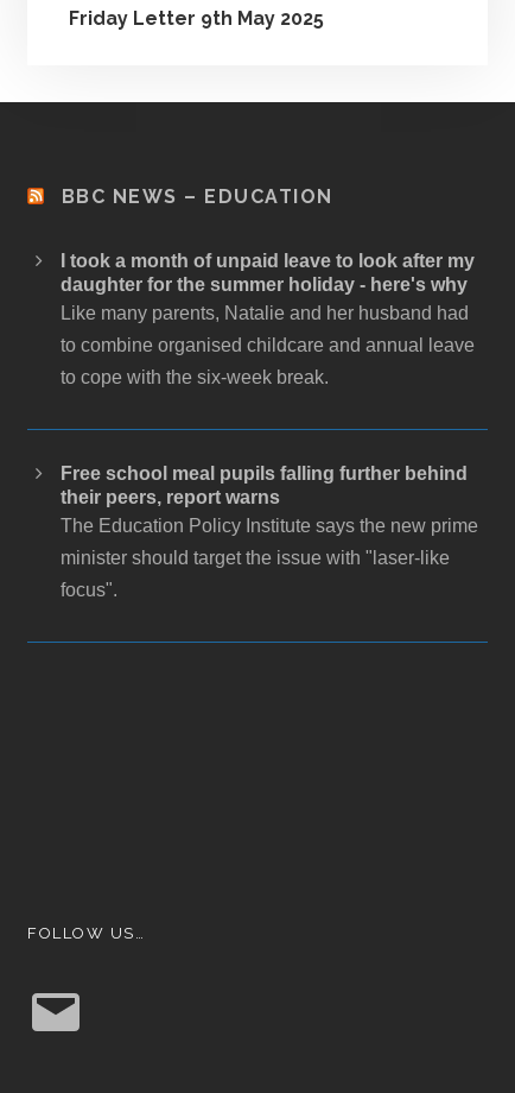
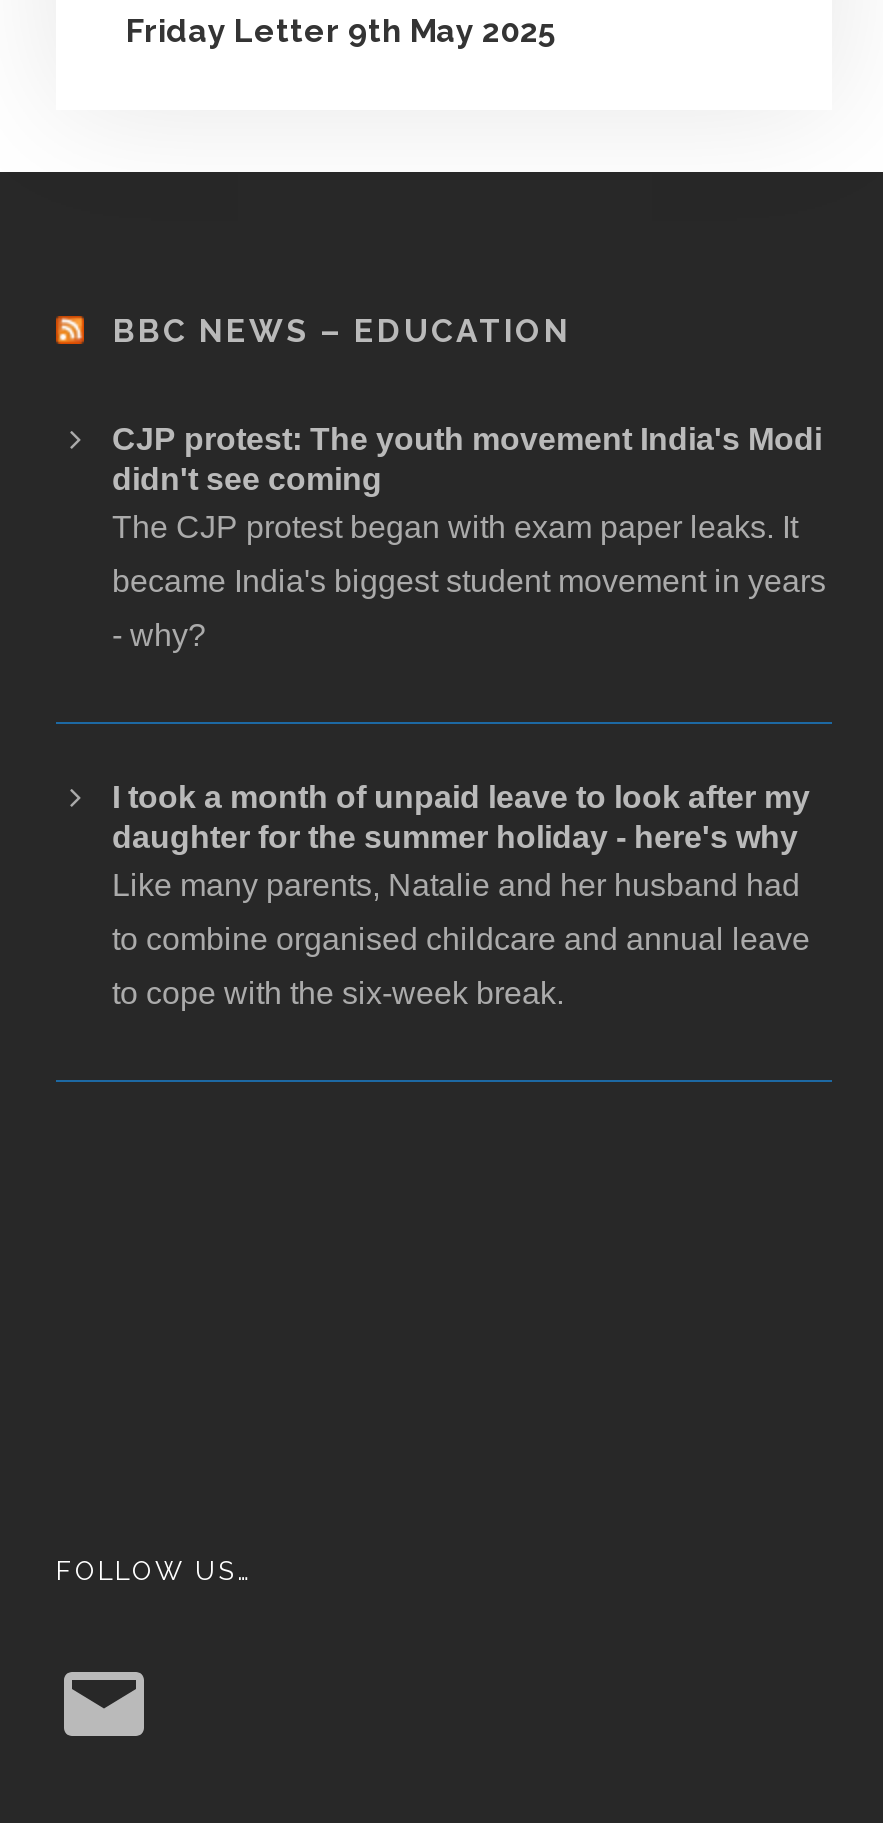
+ CJP protest: The youth movement India's Modi
+ didn't see coming
+ The CJP protest began with exam paper leaks. It
+ became India's biggest student movement in years
+ - why?

moved down: I took a month of unpaid leave to look after my | daughter for the summer holiday - here's why | Like many parents, Natalie and her husband had | to combine organised childcare and annual leave | to cope with the six-week break.

- Free school meal pupils falling further behind
- their peers, report warns
- The Education Policy Institute says the new prime
- minister should target the issue with "laser-like
- focus".
